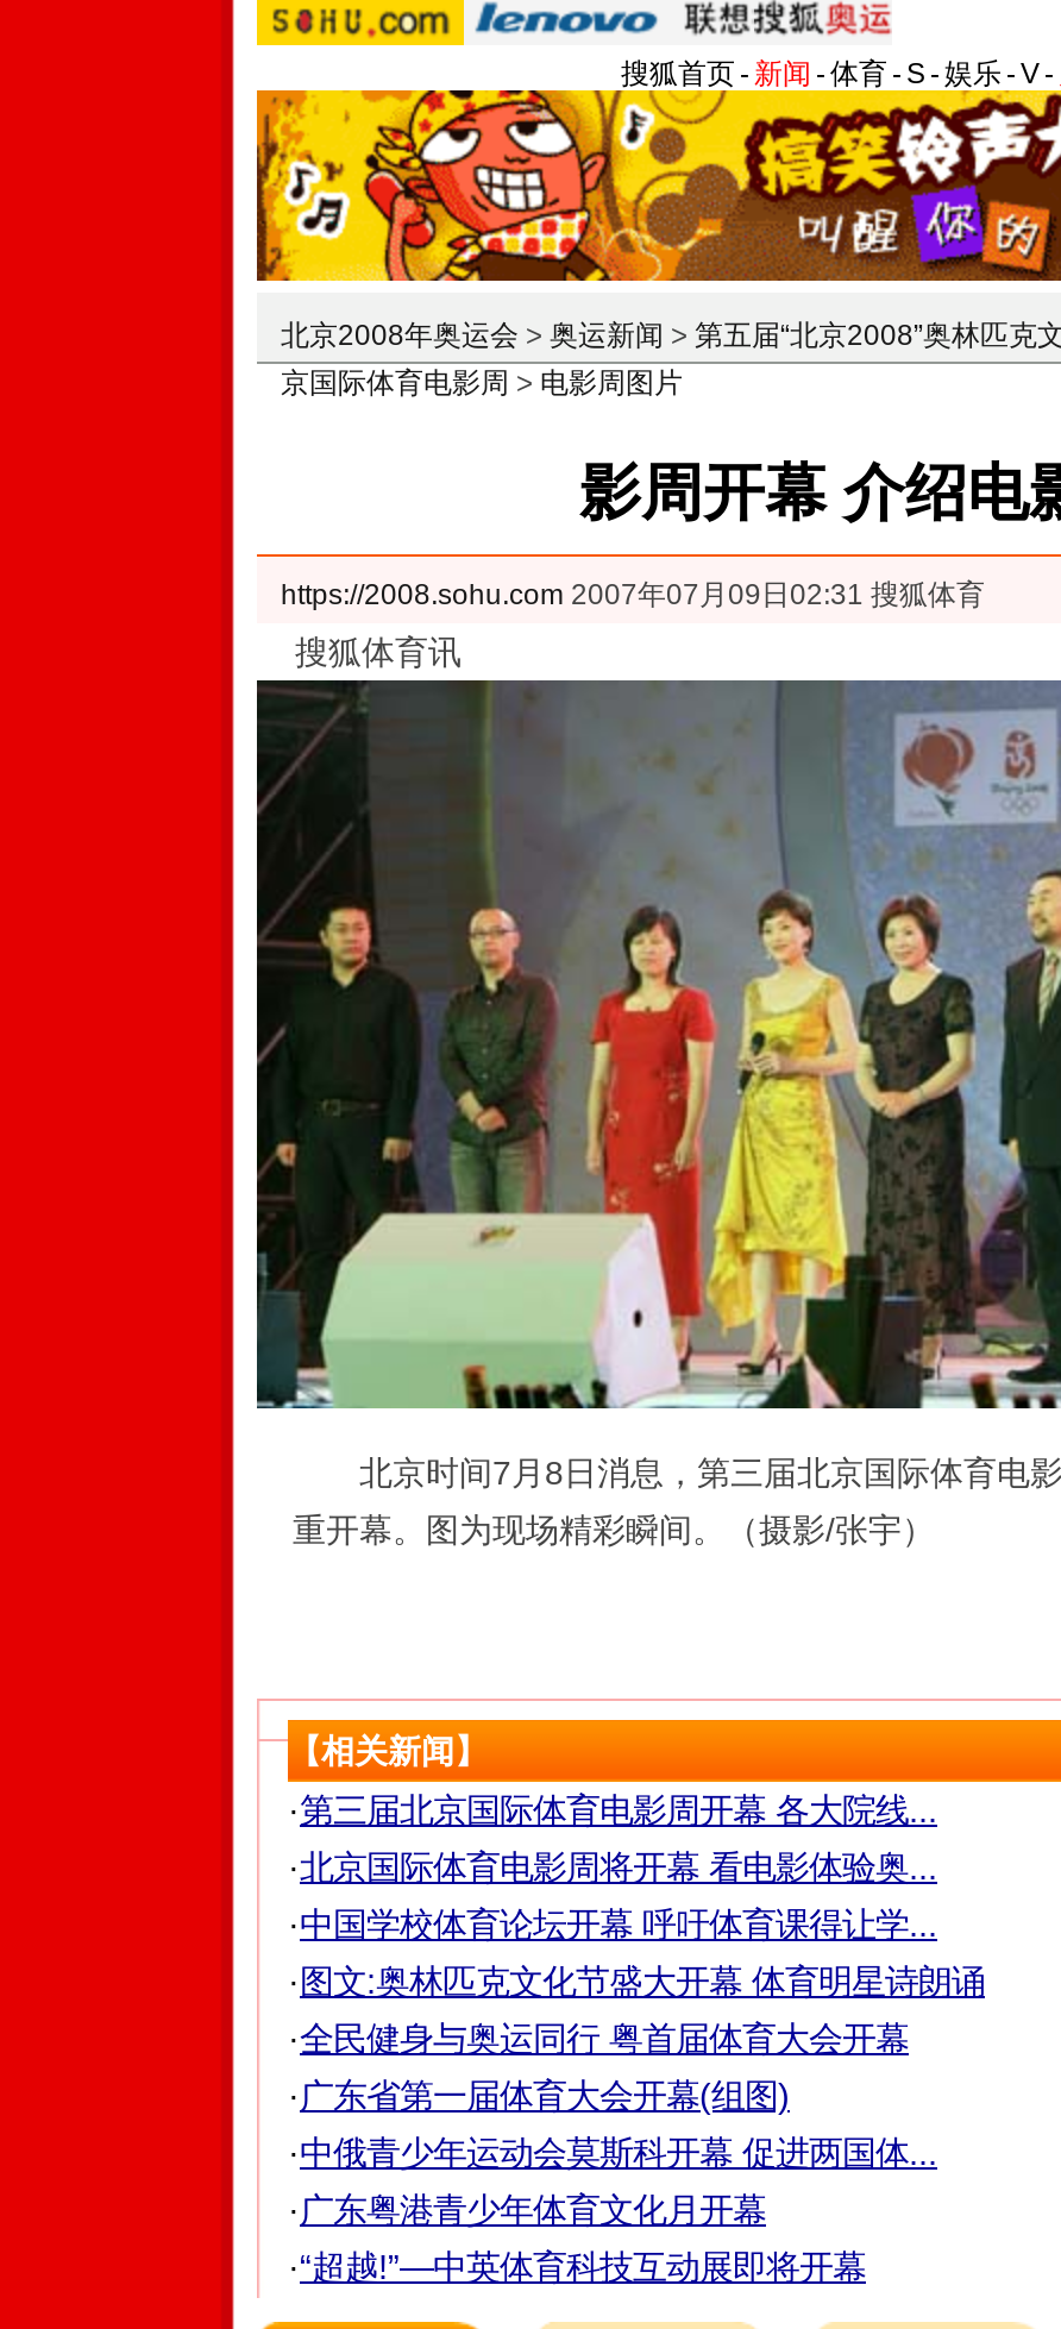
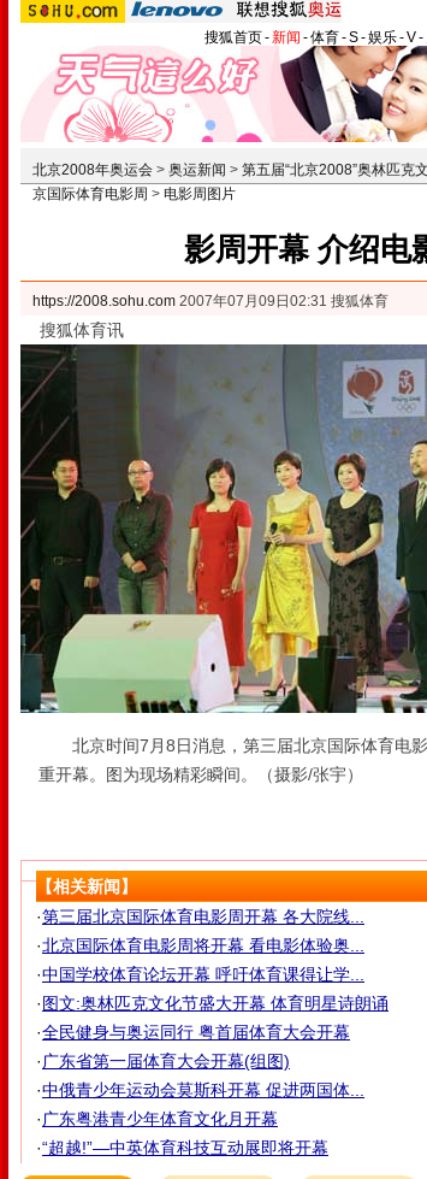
- [image]
+ [image]
